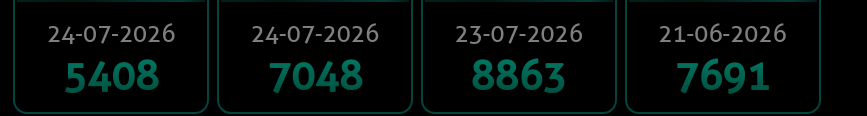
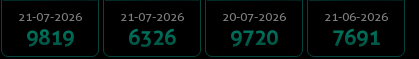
- 24-07-2026
+ 21-07-2026

- 24-07-2026
+ 21-07-2026

- 23-07-2026
+ 20-07-2026

- 5408
+ 9819

- 7048
+ 6326

- 8863
+ 9720
